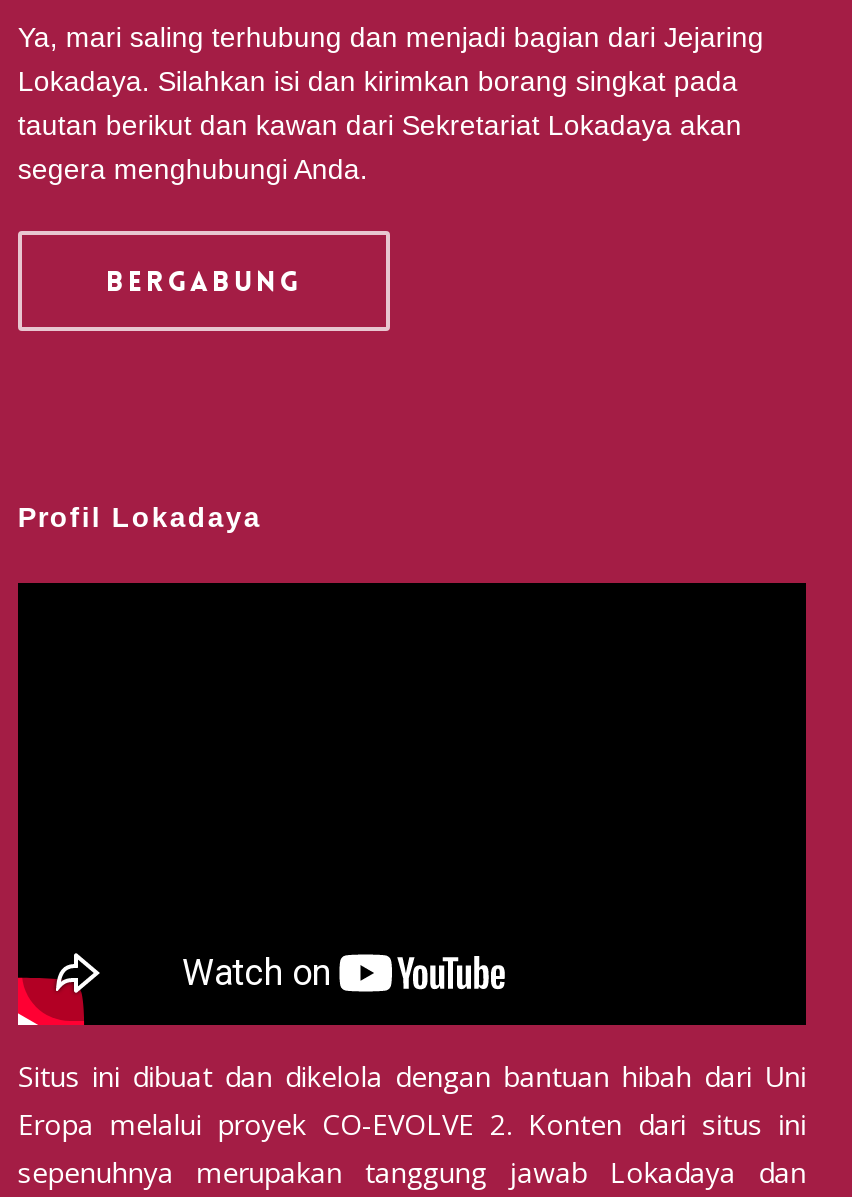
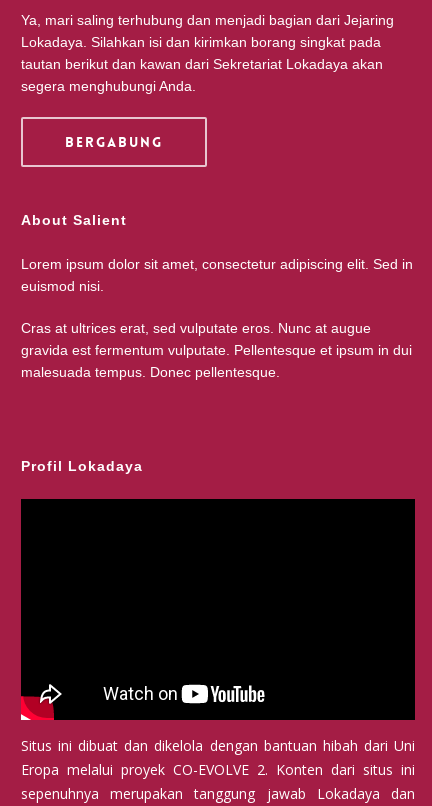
+ About Salient
+ Lorem ipsum dolor sit amet, consectetur adipiscing elit. Sed in
+ euismod nisi.
+ Cras at ultrices erat, sed vulputate eros. Nunc at augue
+ gravida est fermentum vulputate. Pellentesque et ipsum in dui
+ malesuada tempus. Donec pellentesque.
